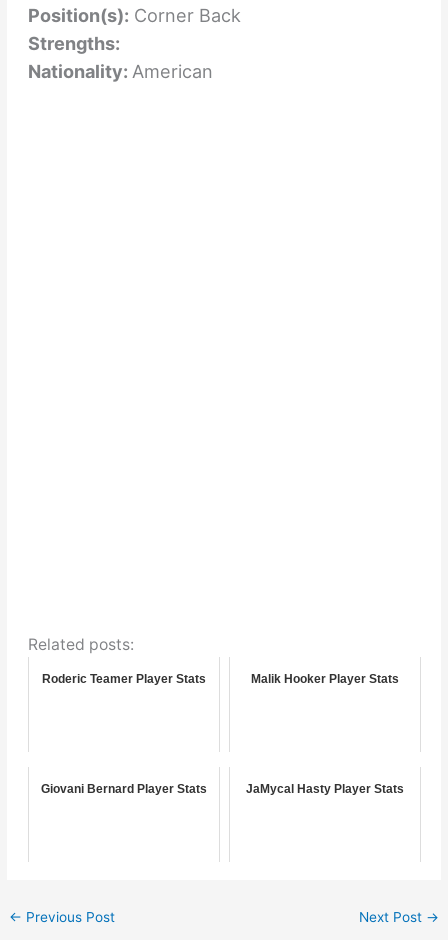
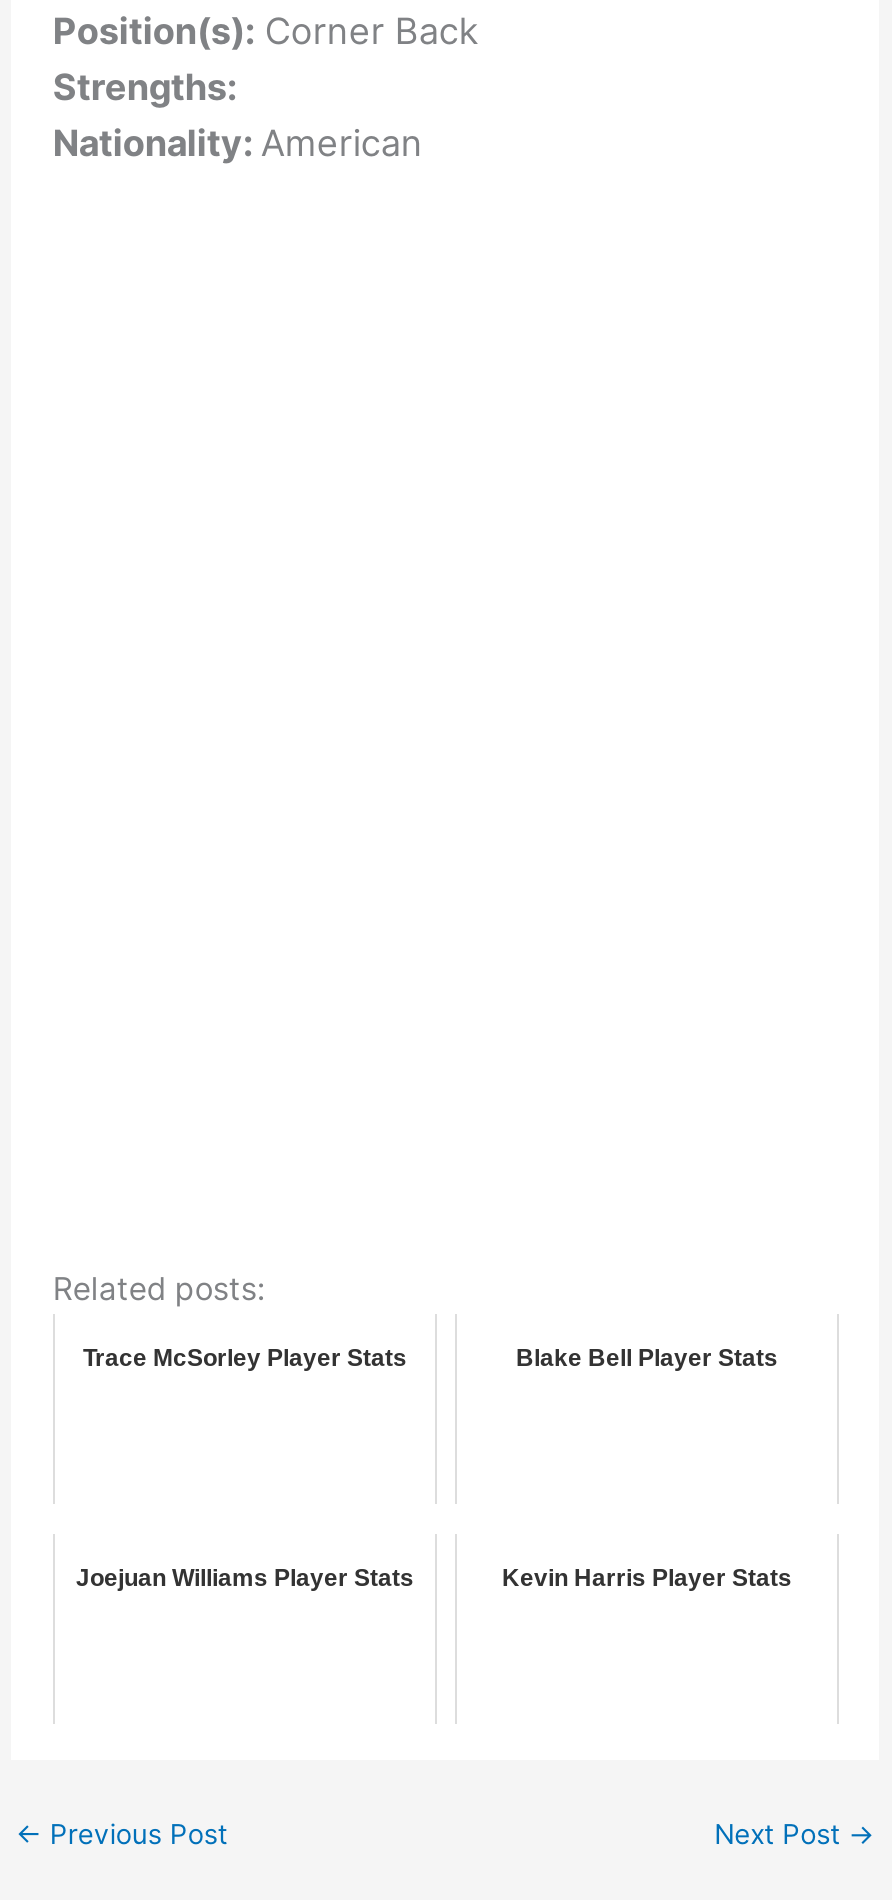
- Roderic Teamer Player Stats
+ Trace McSorley Player Stats

- Malik Hooker Player Stats
+ Blake Bell Player Stats

- Giovani Bernard Player Stats
+ Joejuan Williams Player Stats

- JaMycal Hasty Player Stats
+ Kevin Harris Player Stats
